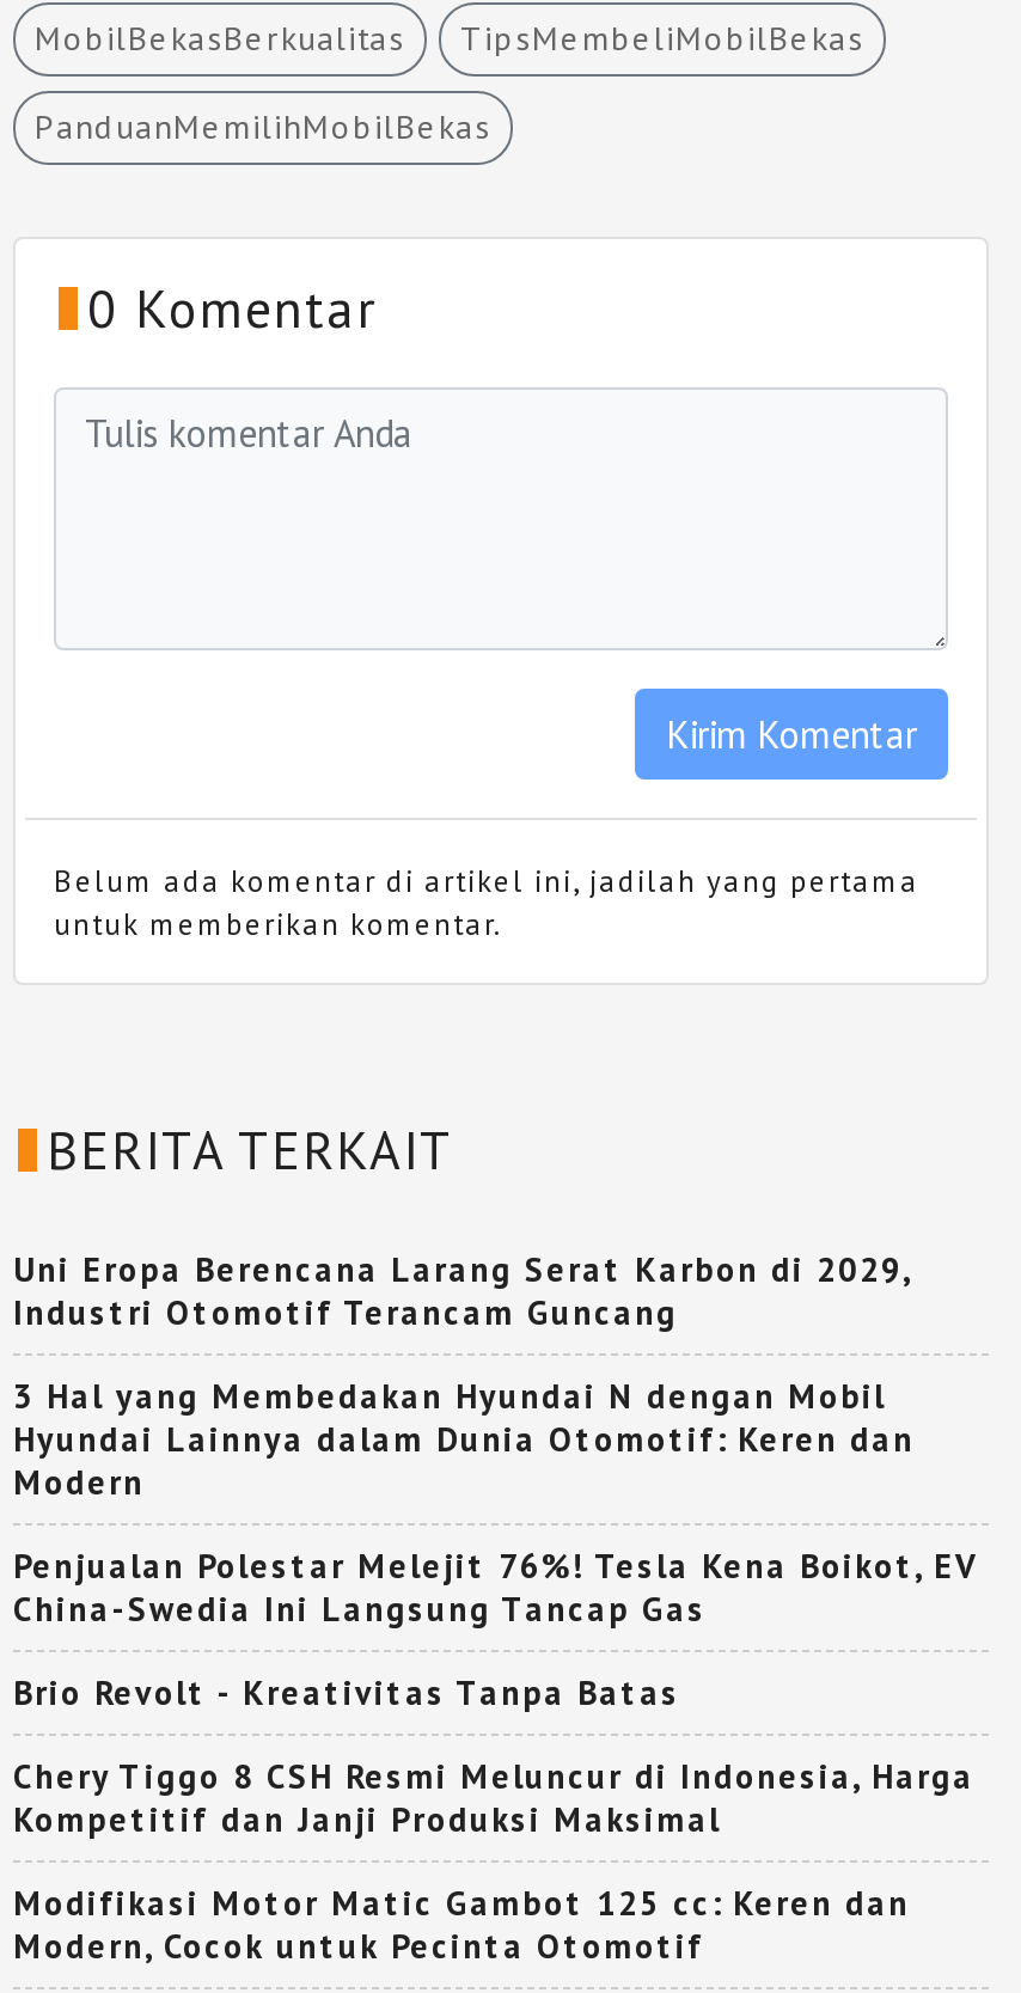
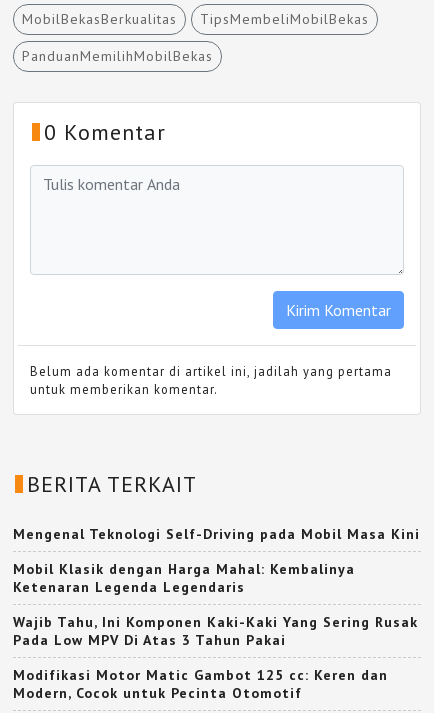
- Uni Eropa Berencana Larang Serat Karbon di 2029,
- Industri Otomotif Terancam Guncang
- 3 Hal yang Membedakan Hyundai N dengan Mobil
- Hyundai Lainnya dalam Dunia Otomotif: Keren dan
- Modern
- Penjualan Polestar Melejit 76%! Tesla Kena Boikot, EV
- China-Swedia Ini Langsung Tancap Gas
- Brio Revolt - Kreativitas Tanpa Batas
- Chery Tiggo 8 CSH Resmi Meluncur di Indonesia, Harga
- Kompetitif dan Janji Produksi Maksimal
+ Mengenal Teknologi Self-Driving pada Mobil Masa Kini
+ Mobil Klasik dengan Harga Mahal: Kembalinya
+ Ketenaran Legenda Legendaris
+ Wajib Tahu, Ini Komponen Kaki-Kaki Yang Sering Rusak
+ Pada Low MPV Di Atas 3 Tahun Pakai
